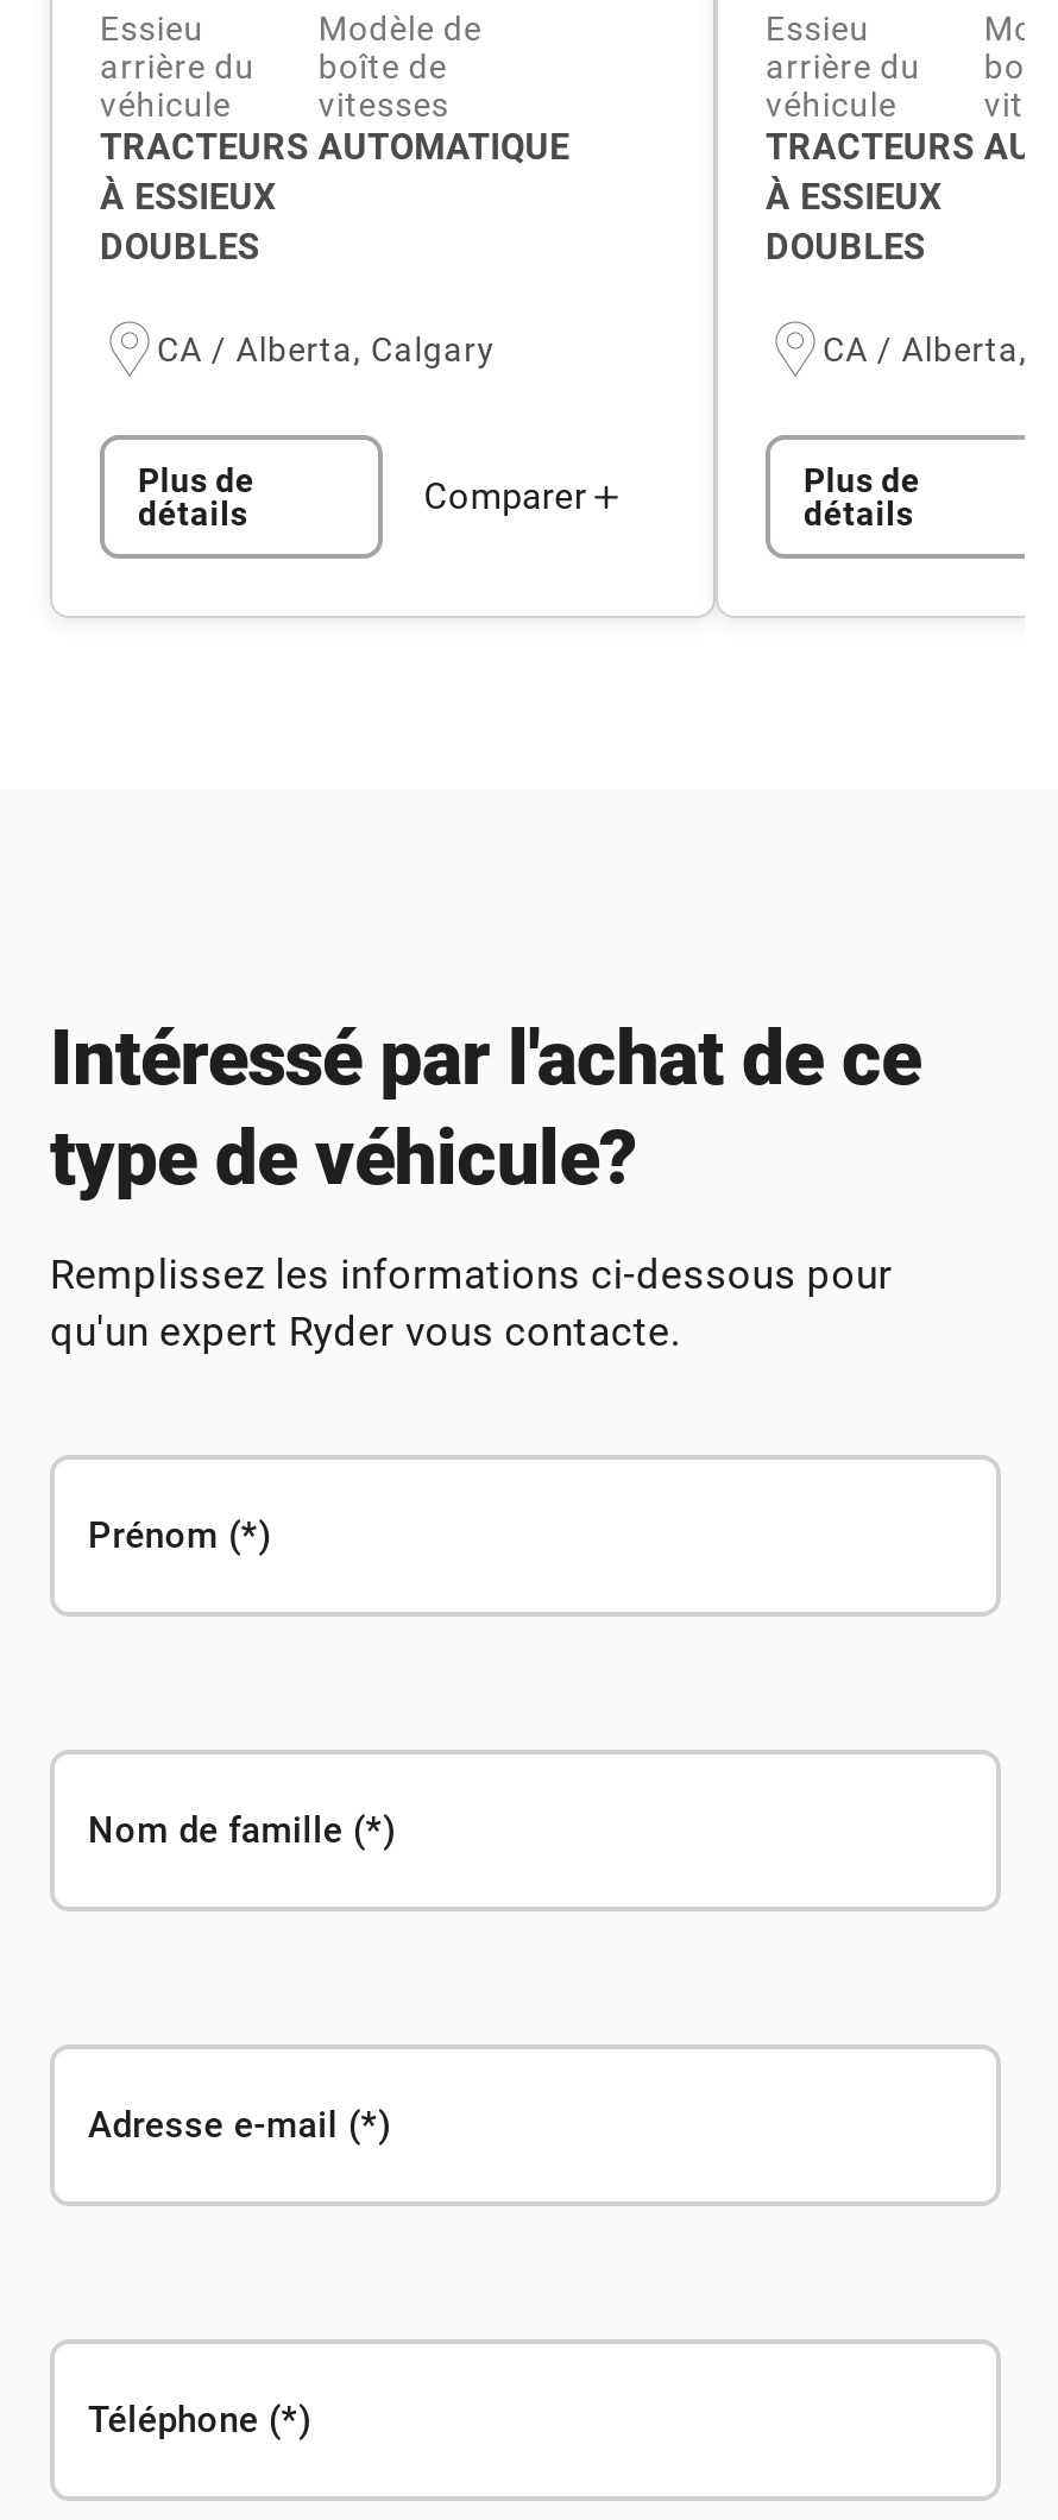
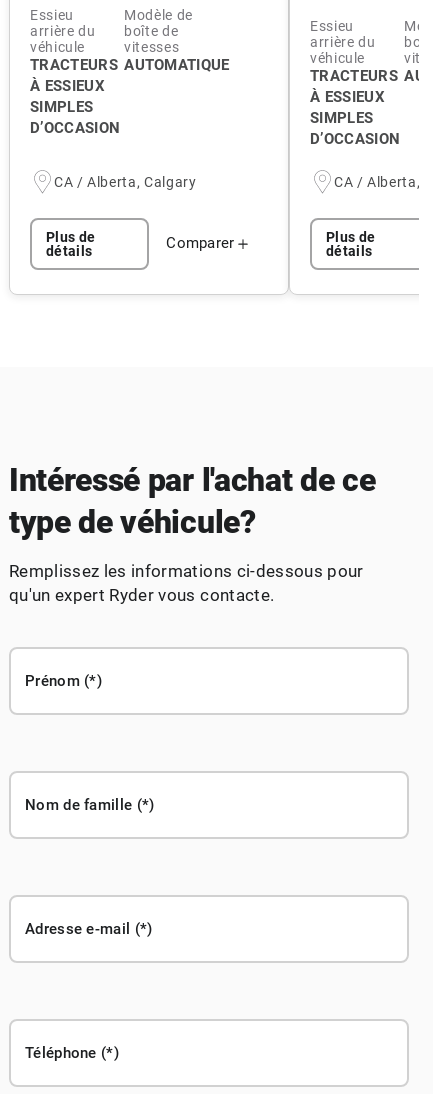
- DOUBLES
+ SIMPLES
+ D’OCCASION

- DOUBLES
+ SIMPLES
+ D’OCCASION
